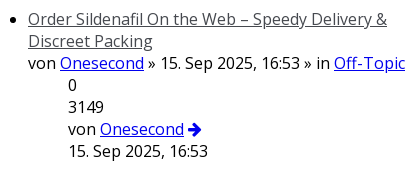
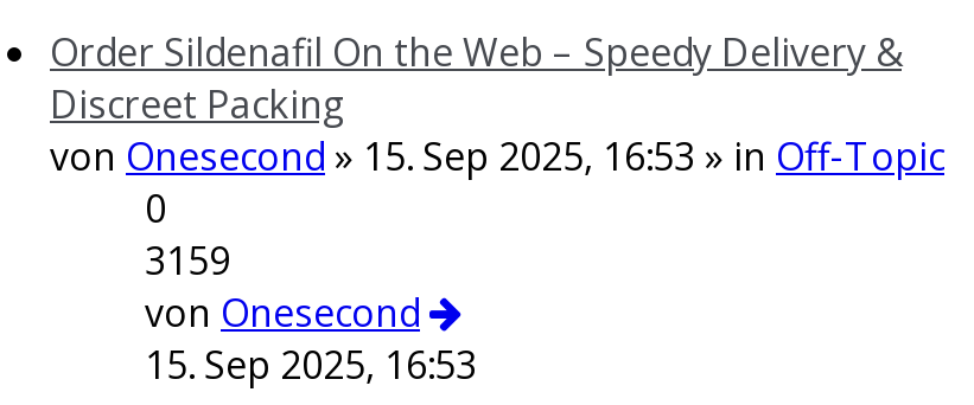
- 3149
+ 3159
